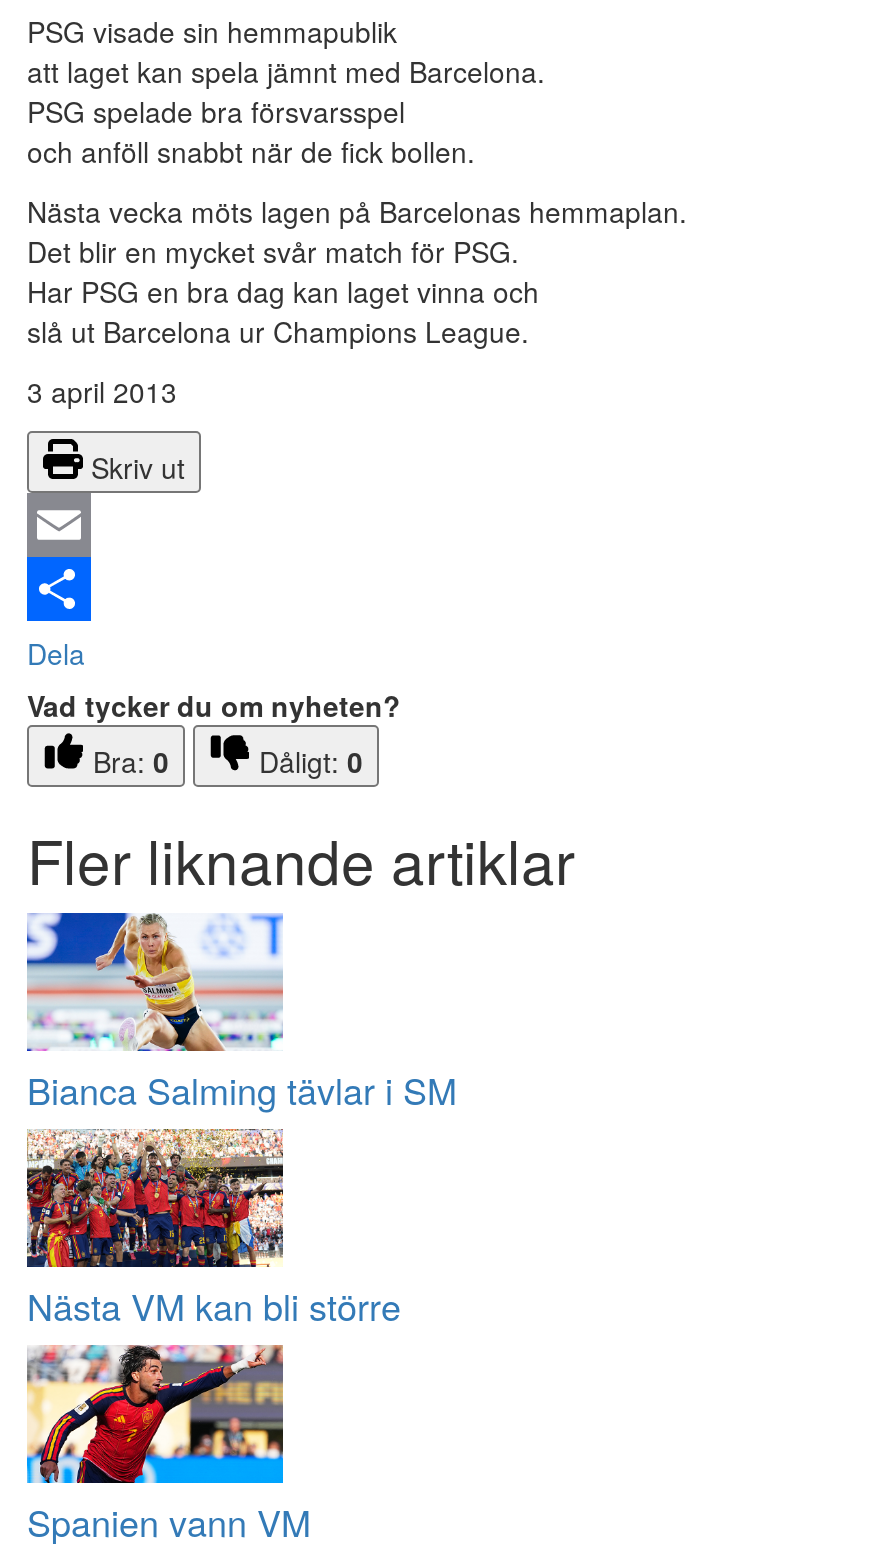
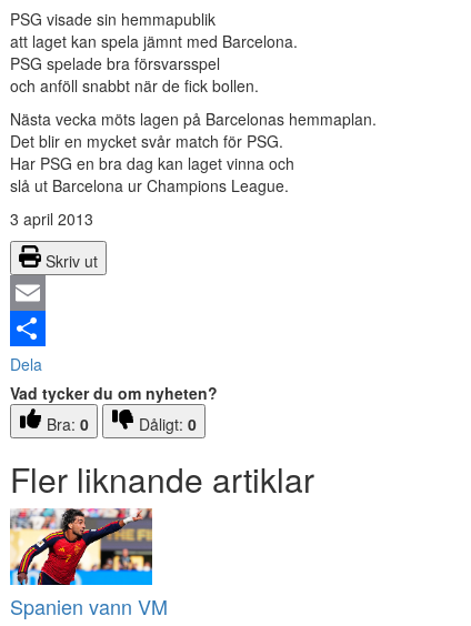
- [image]
- Bianca Salming tävlar i SM

- [image]
- Nästa VM kan bli större
